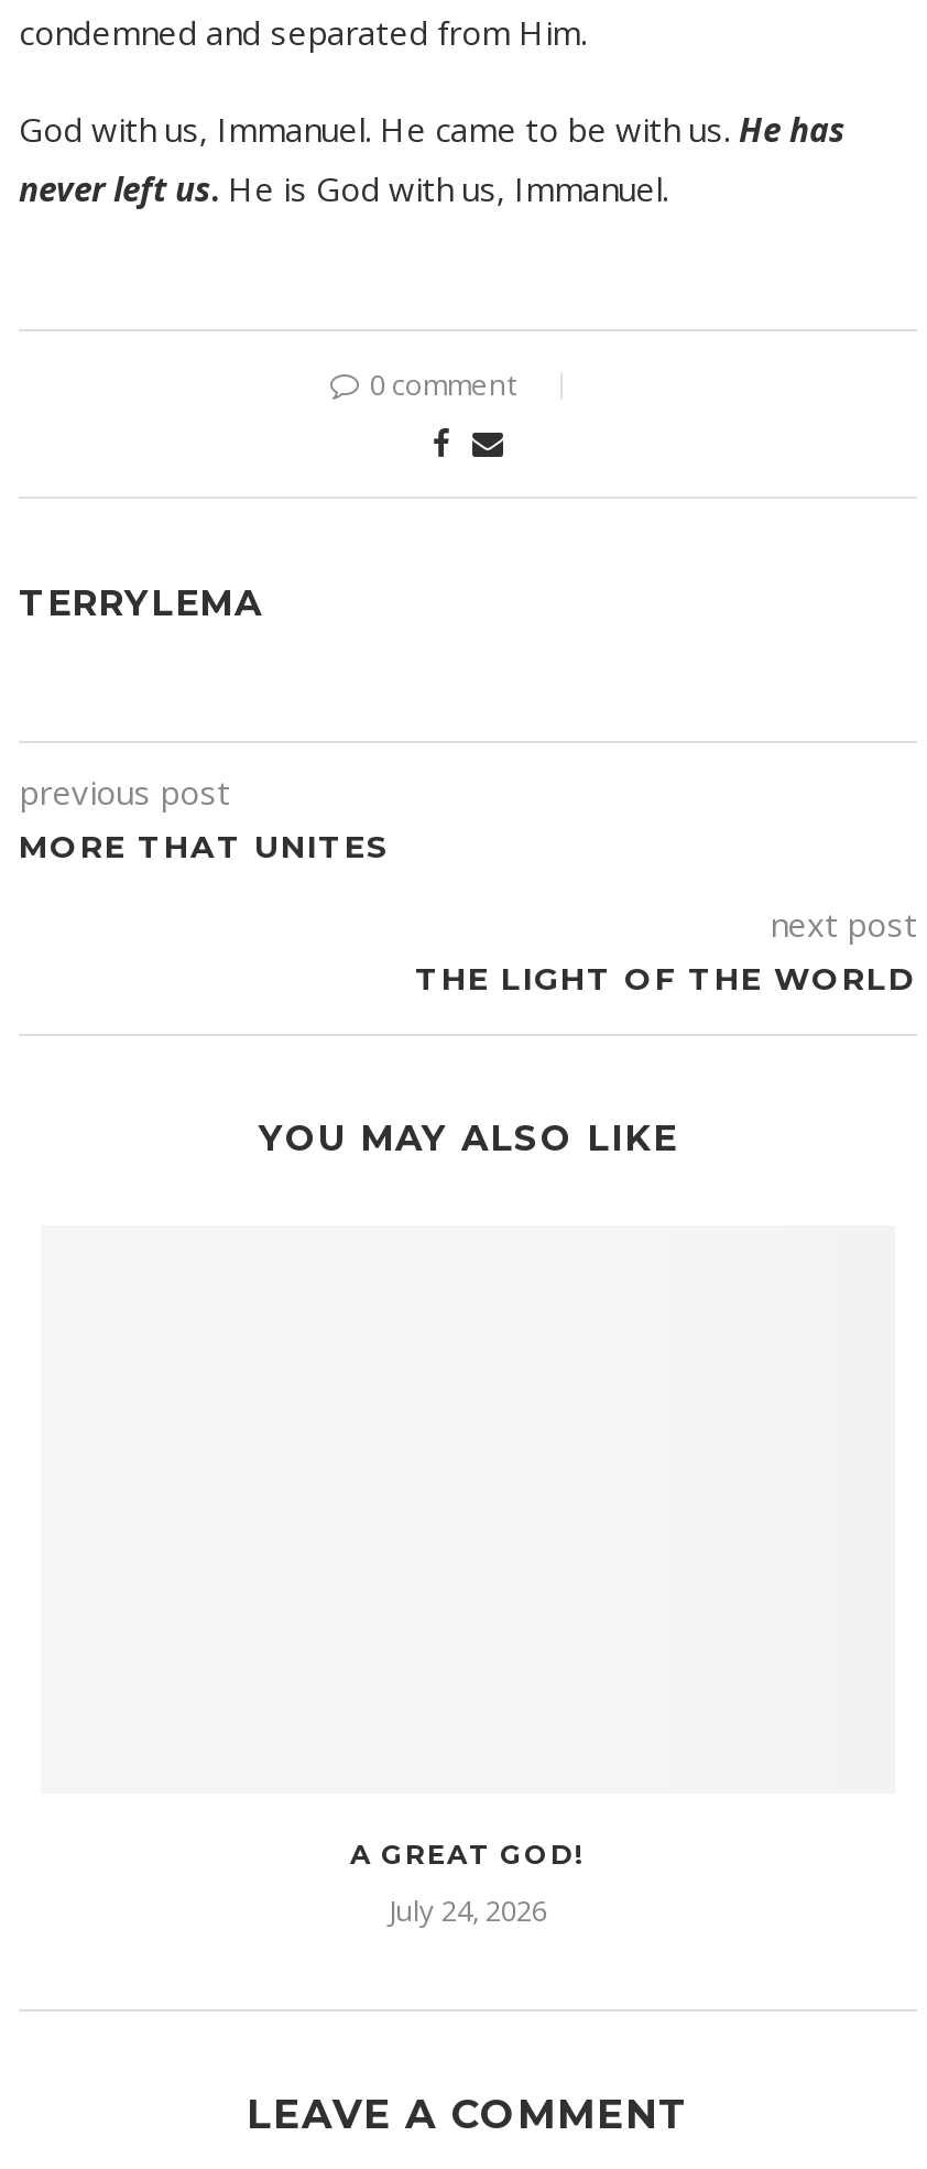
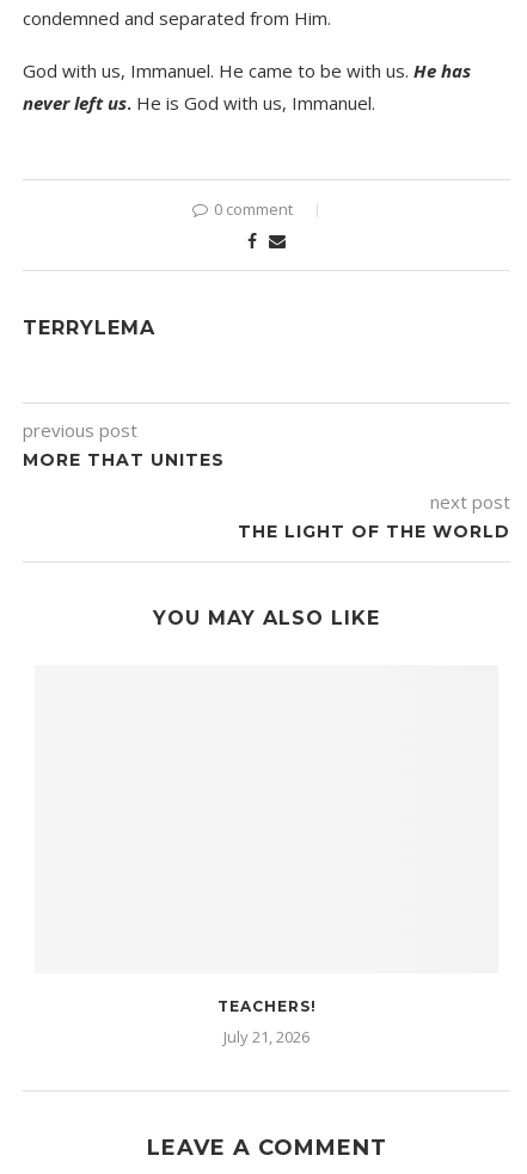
- A GREAT GOD!
+ TEACHERS!

- July 24, 2026
+ July 21, 2026
